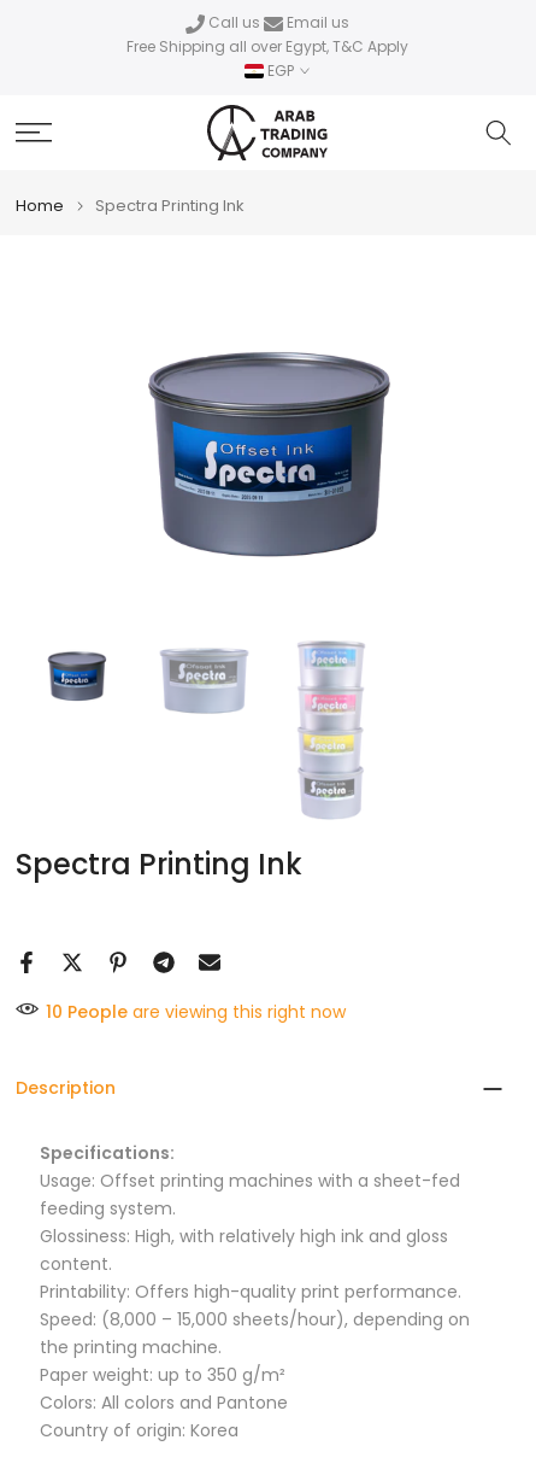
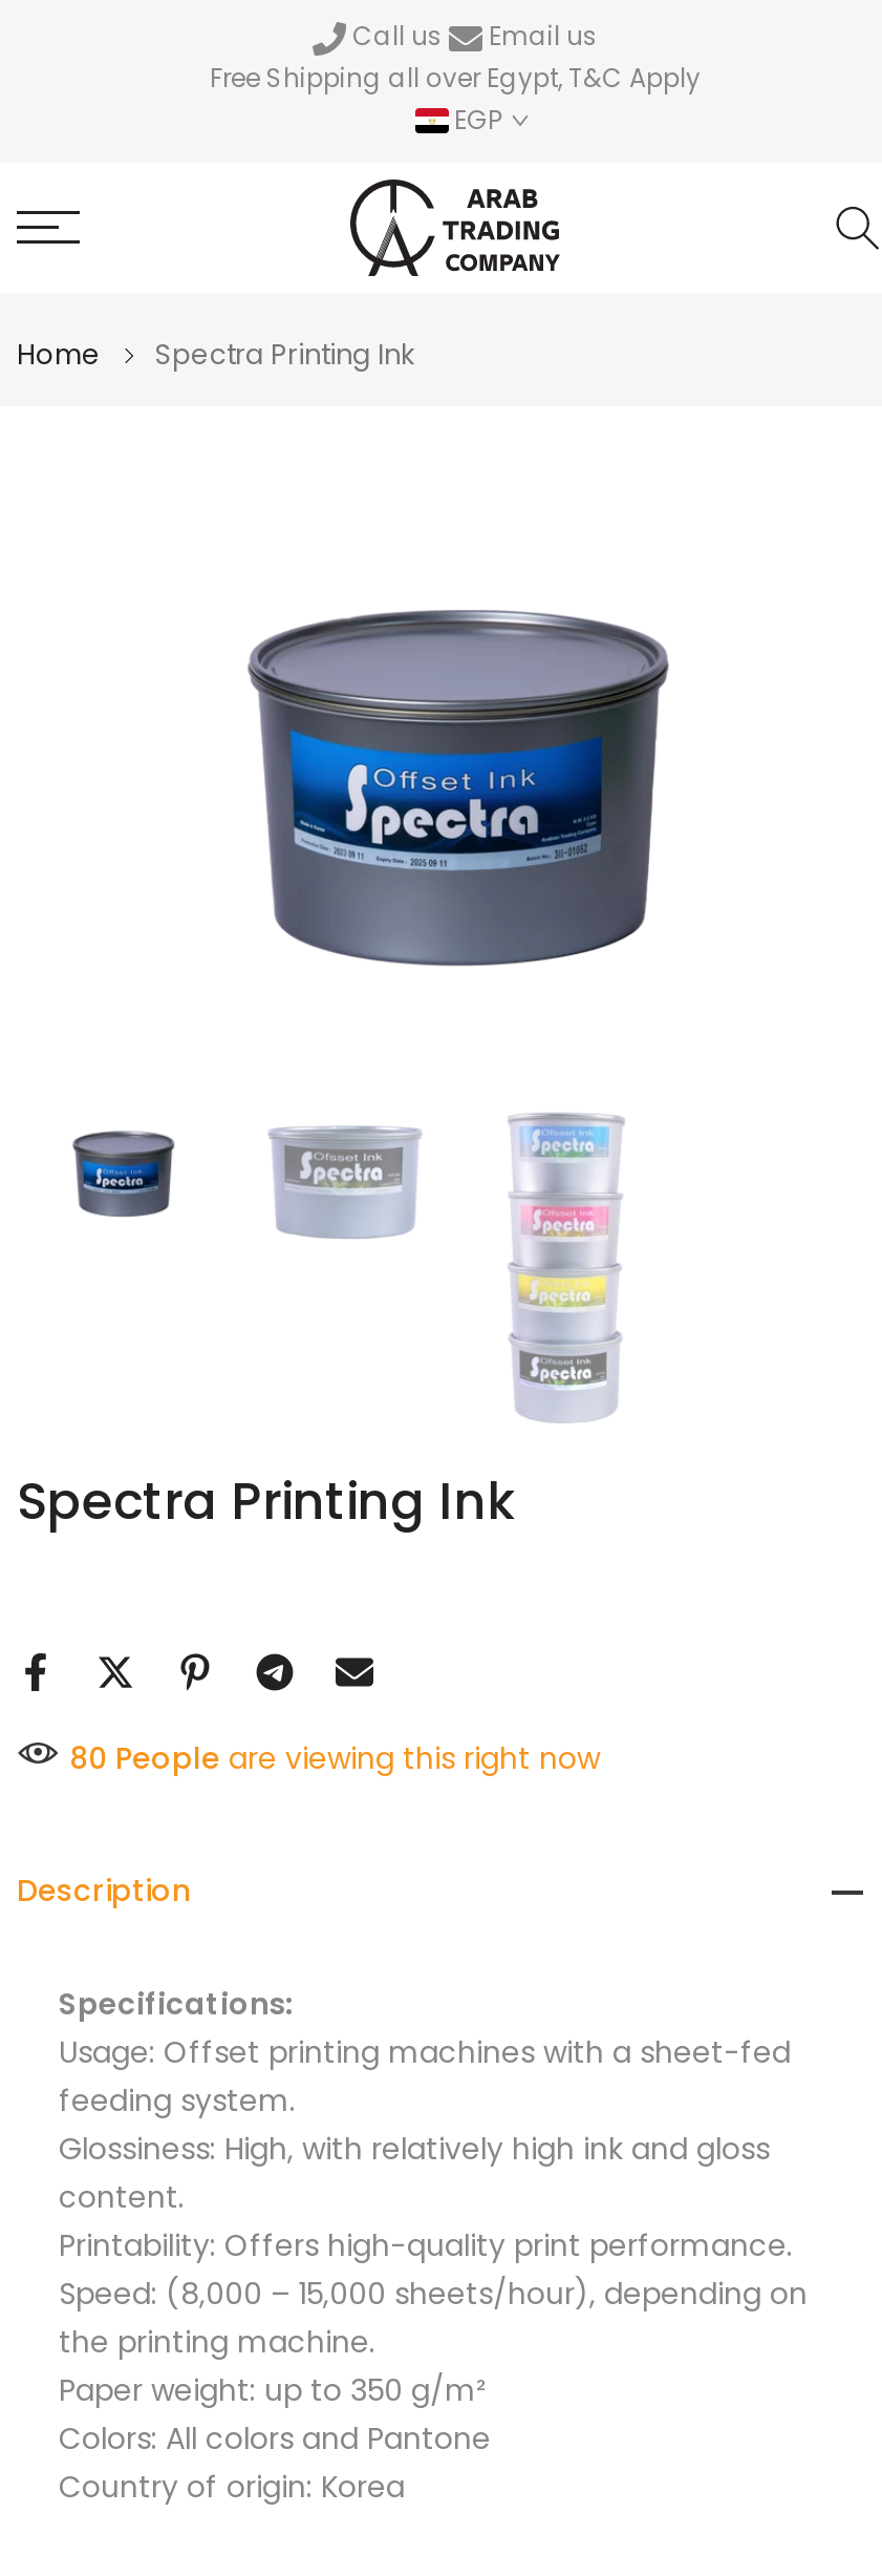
- 10 People are viewing this right now
+ 80 People are viewing this right now
